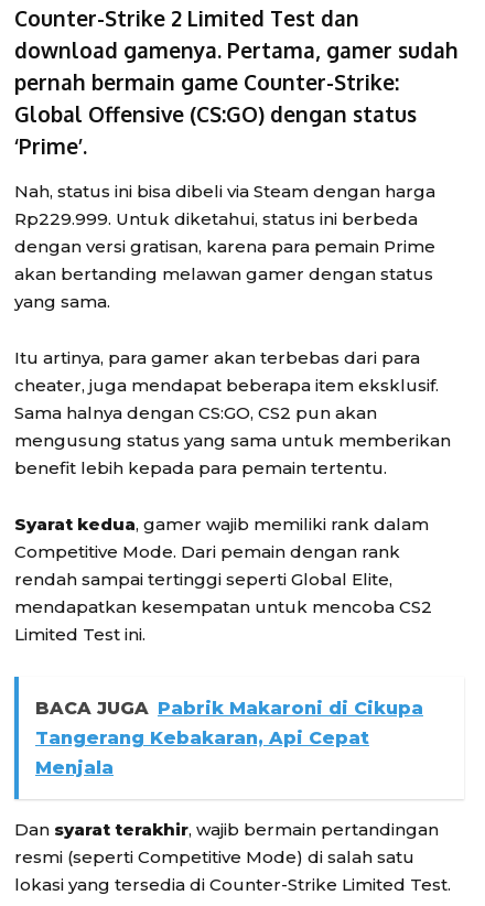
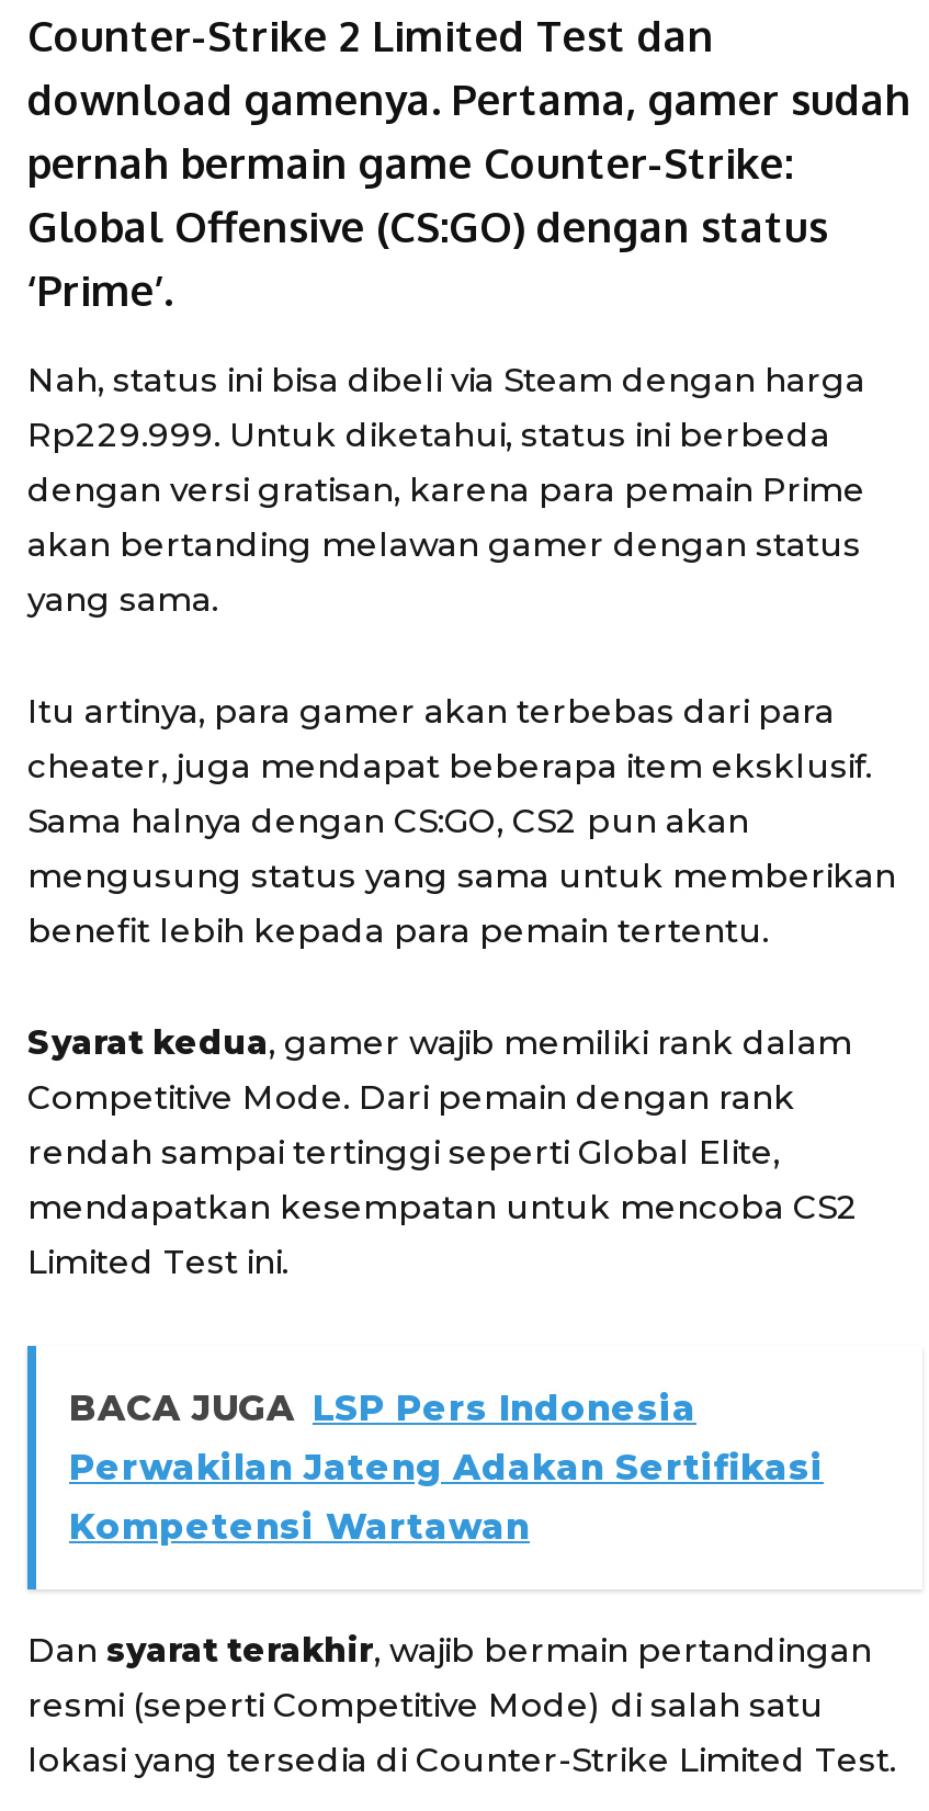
- BACA JUGA Pabrik Makaroni di Cikupa
- Tangerang Kebakaran, Api Cepat
- Menjala
+ BACA JUGA LSP Pers Indonesia
+ Perwakilan Jateng Adakan Sertifikasi
+ Kompetensi Wartawan
